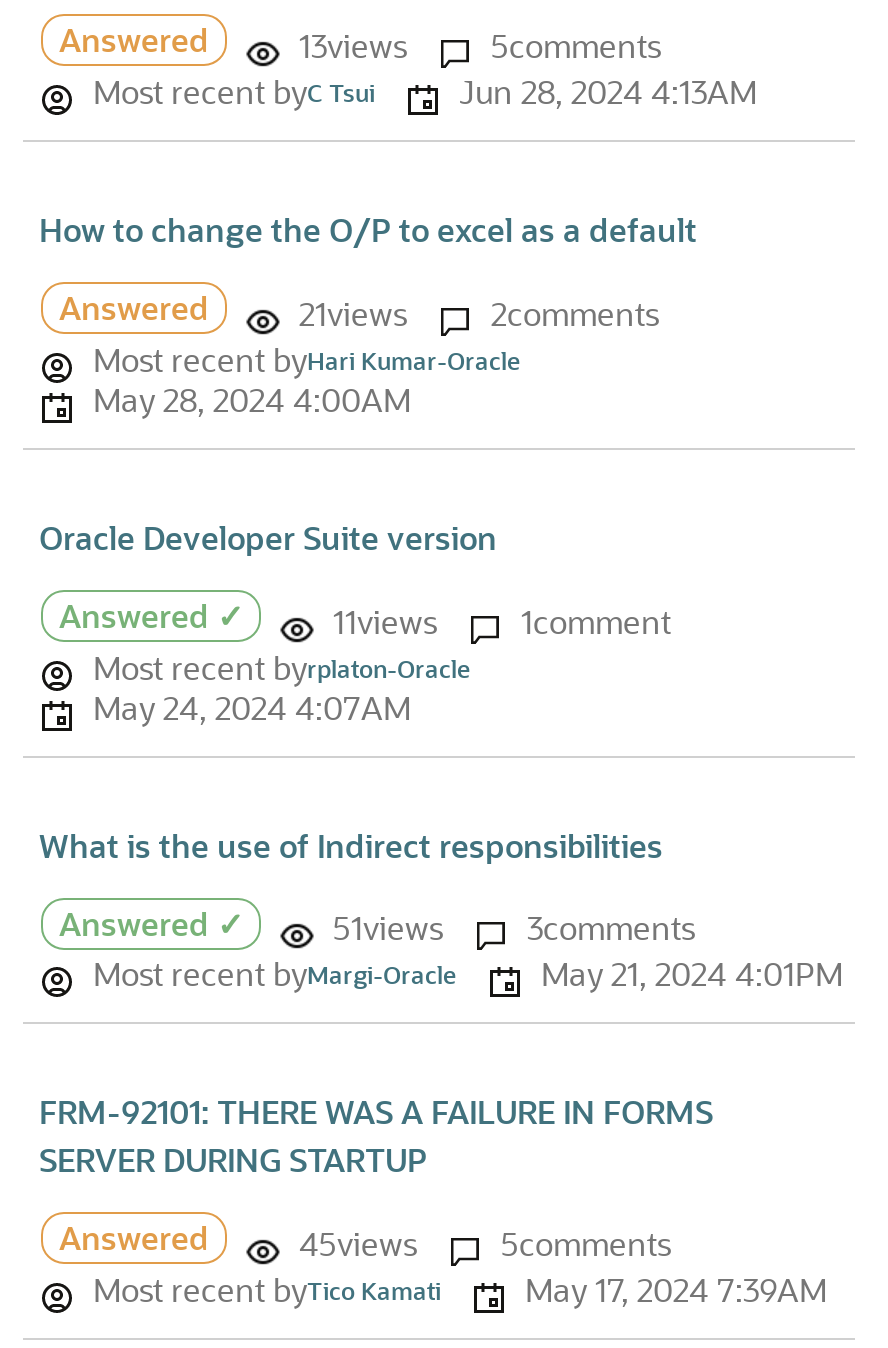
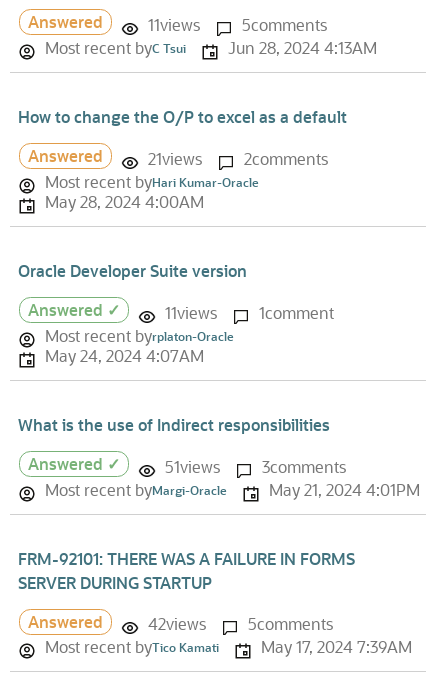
- 13views 5comments
+ 11views 5comments

- 45views 5comments
+ 42views 5comments
